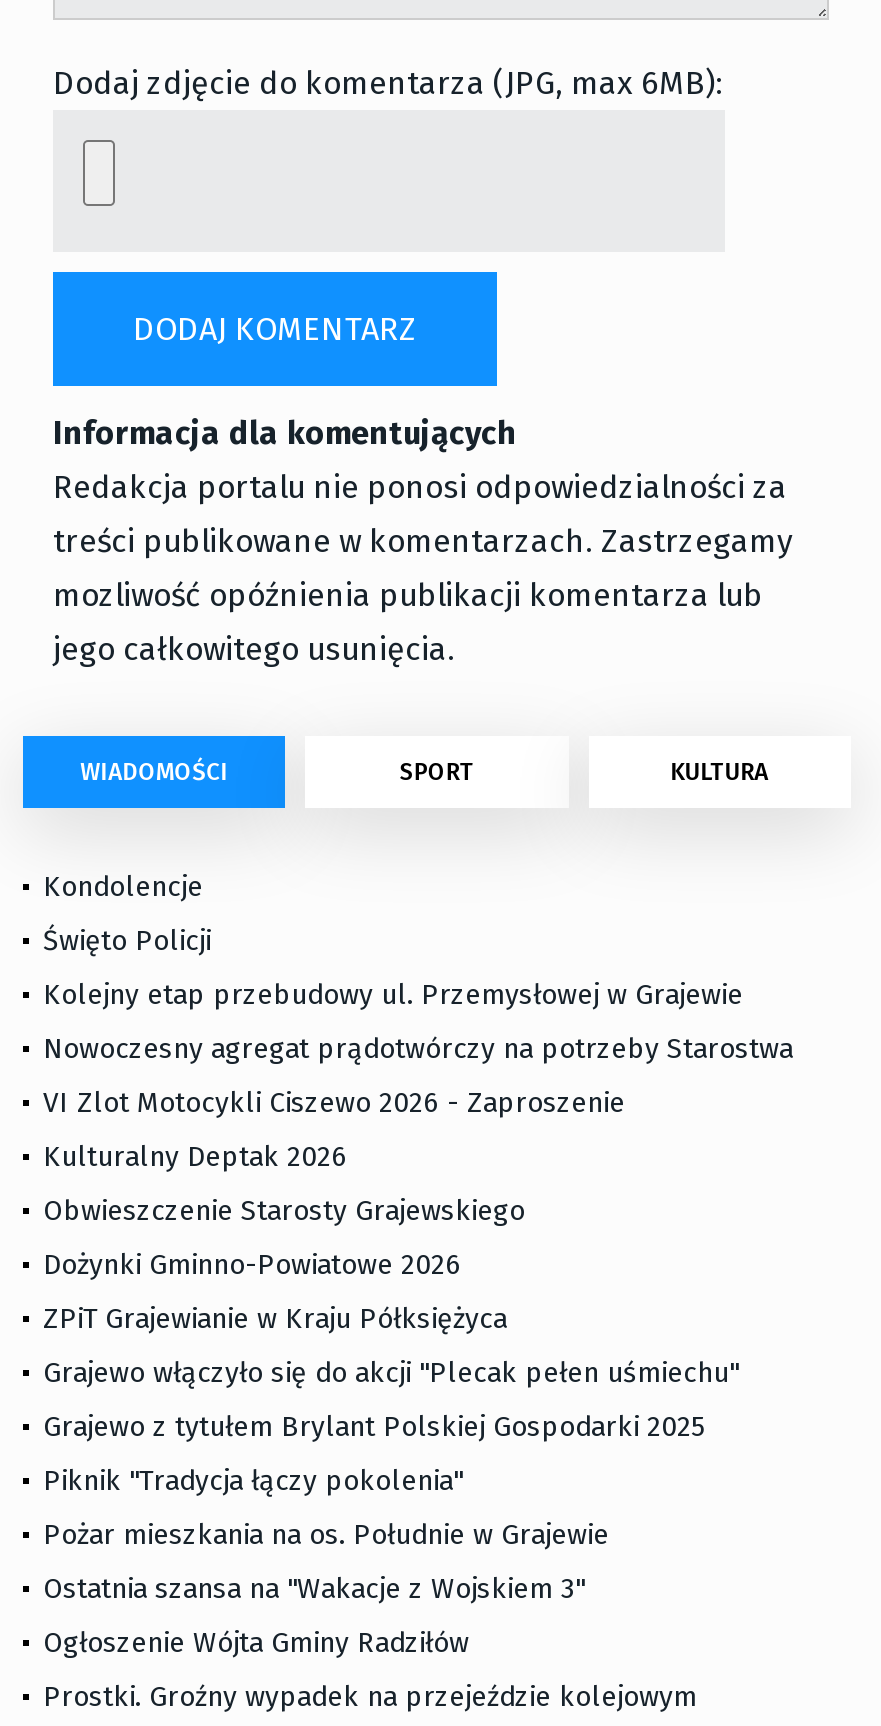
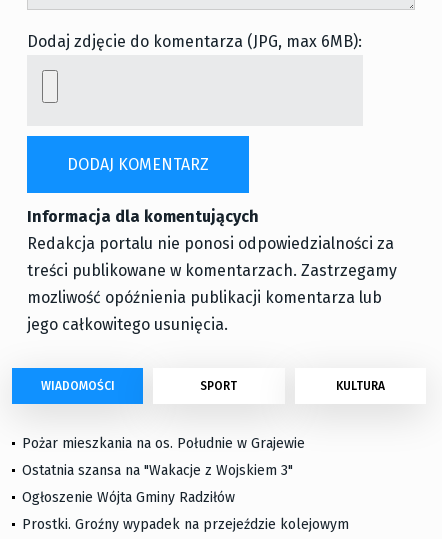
- Kondolencje
- Święto Policji
- Kolejny etap przebudowy ul. Przemysłowej w Grajewie
- Nowoczesny agregat prądotwórczy na potrzeby Starostwa
- VI Zlot Motocykli Ciszewo 2026 - Zaproszenie
- Kulturalny Deptak 2026
- Obwieszczenie Starosty Grajewskiego
- Dożynki Gminno-Powiatowe 2026
- ZPiT Grajewianie w Kraju Półksiężyca
- Grajewo włączyło się do akcji "Plecak pełen uśmiechu"
- Grajewo z tytułem Brylant Polskiej Gospodarki 2025
- Piknik "Tradycja łączy pokolenia"
